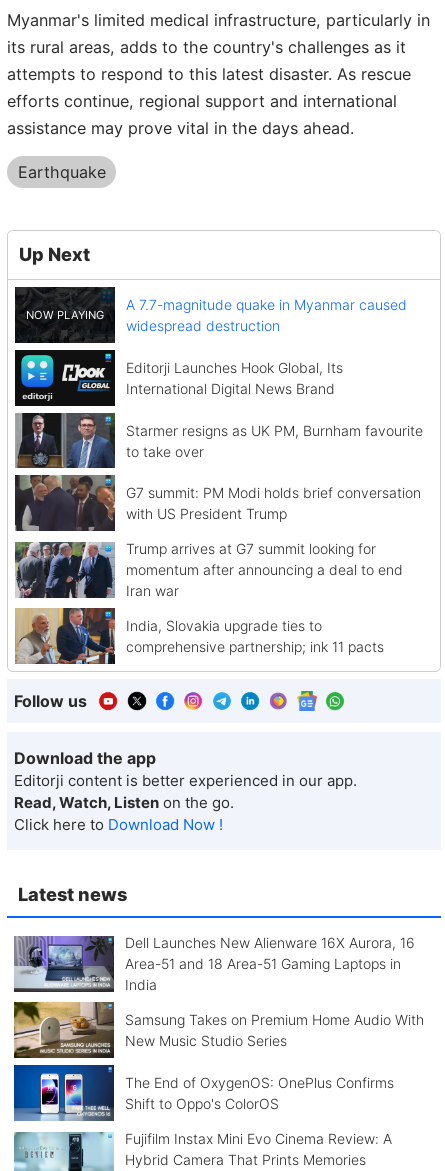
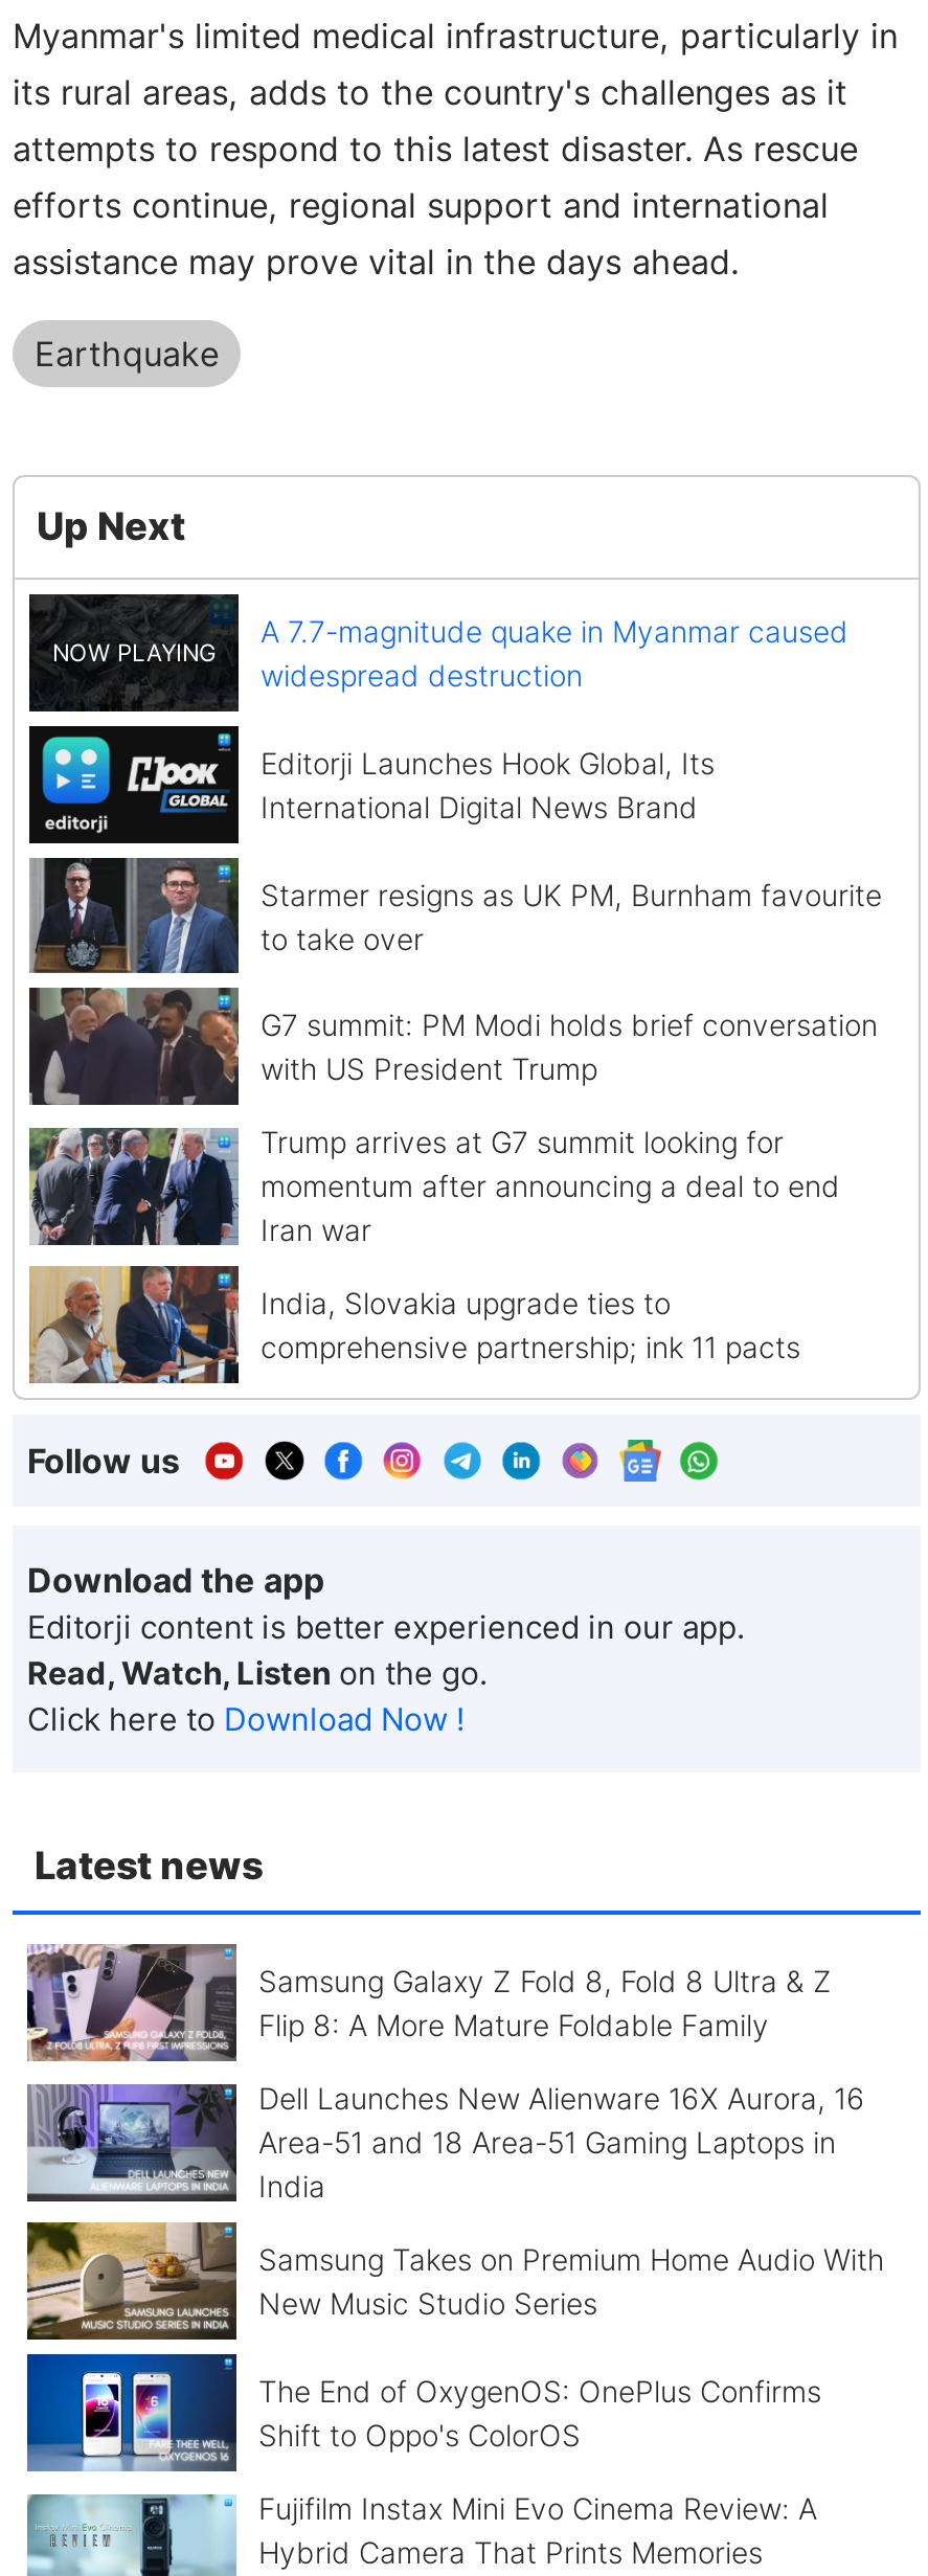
+ [image]
+ Samsung Galaxy Z Fold 8, Fold 8 Ultra & Z
+ Flip 8: A More Mature Foldable Family
